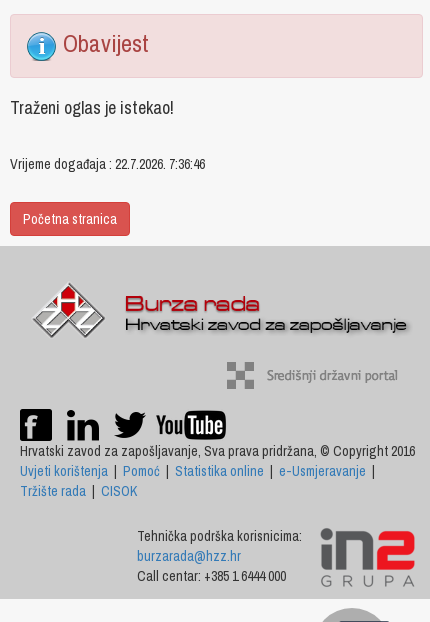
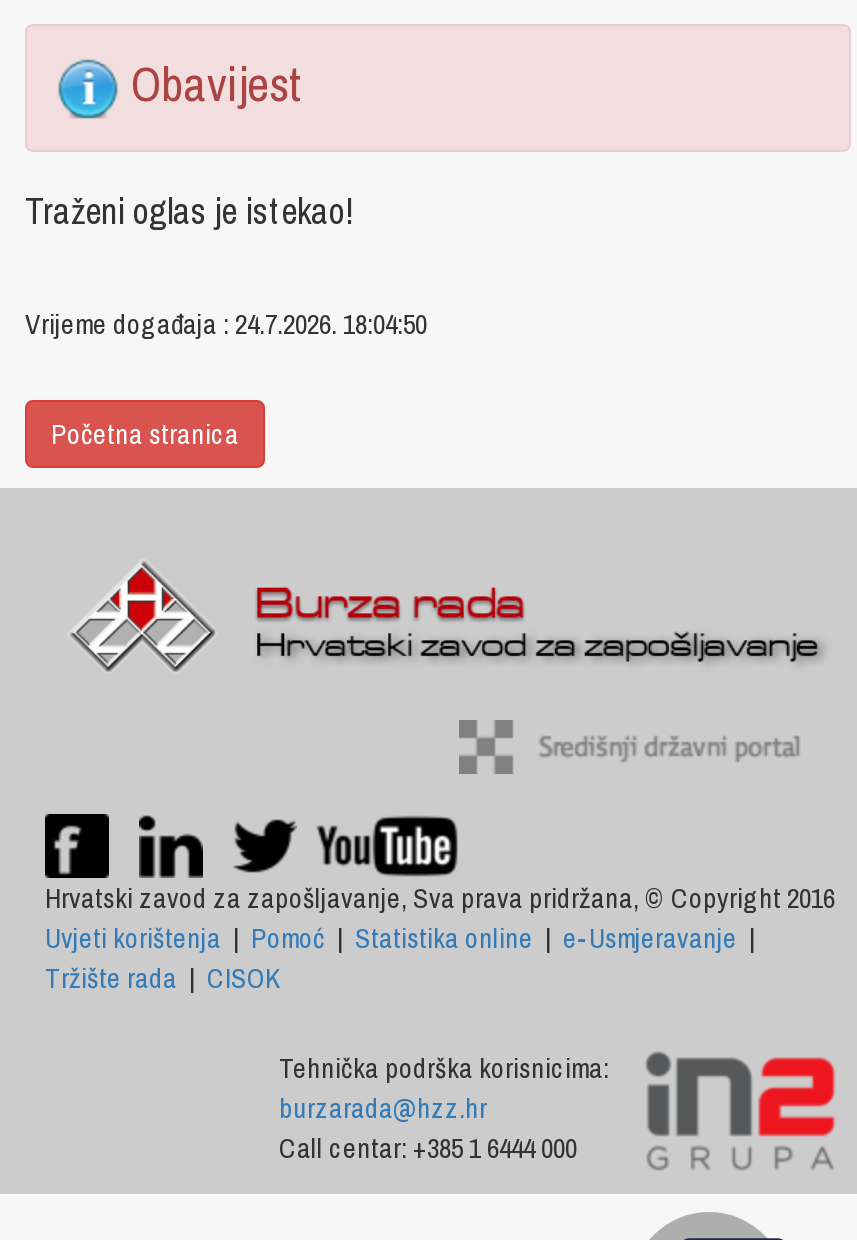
- Vrijeme događaja : 22.7.2026. 7:36:46
+ Vrijeme događaja : 24.7.2026. 18:04:50
